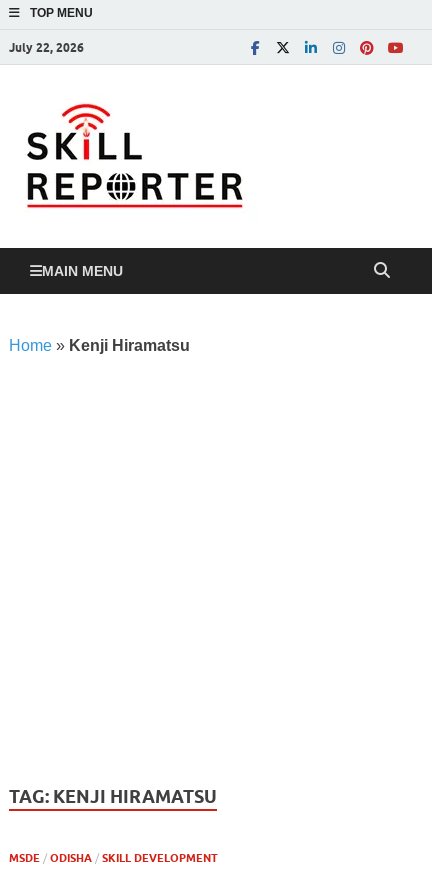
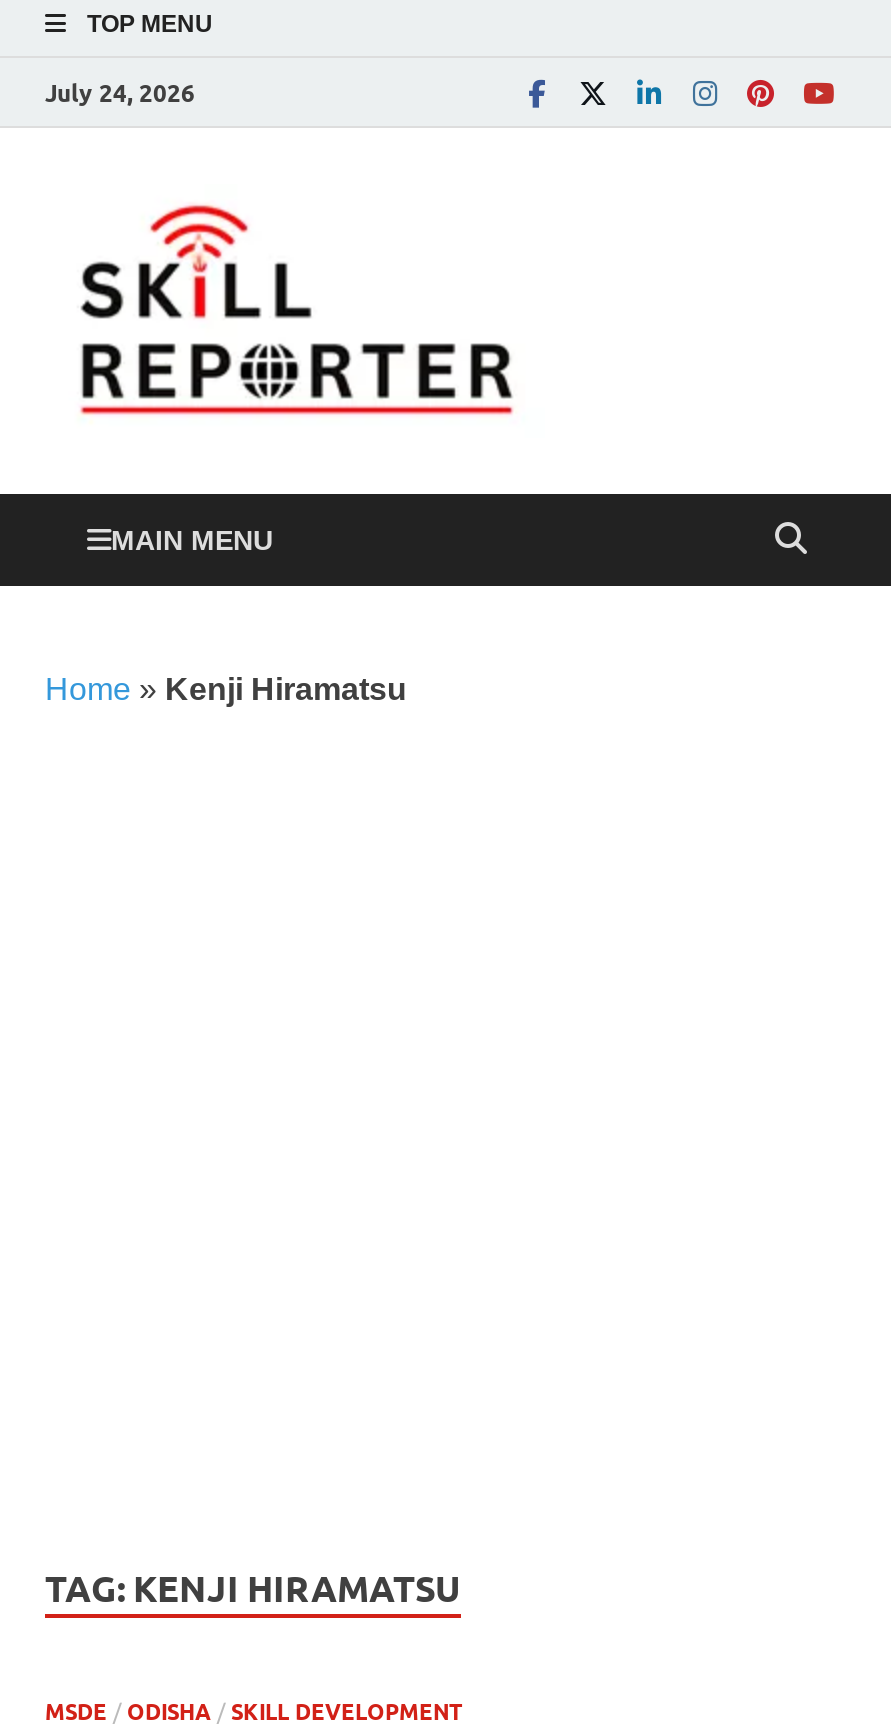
- July 22, 2026
+ July 24, 2026
